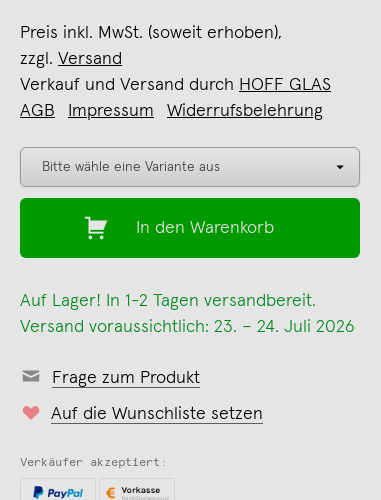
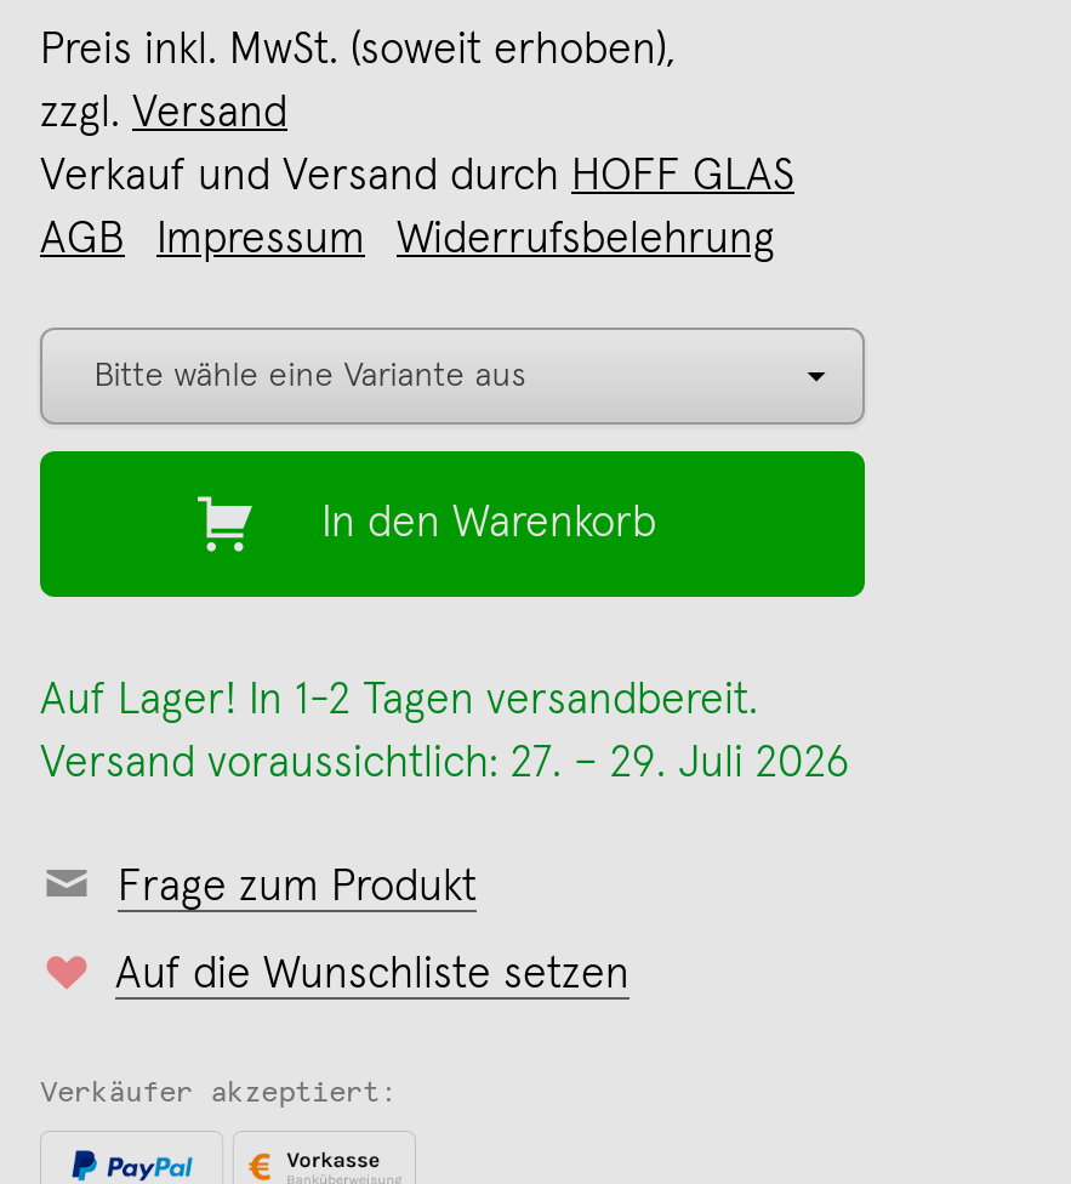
- Versand voraussichtlich: 23. – 24. Juli 2026
+ Versand voraussichtlich: 27. – 29. Juli 2026
